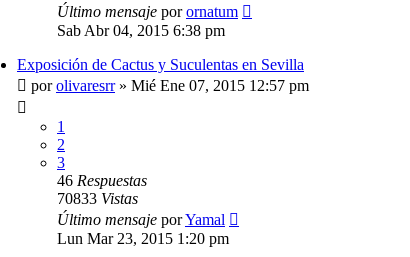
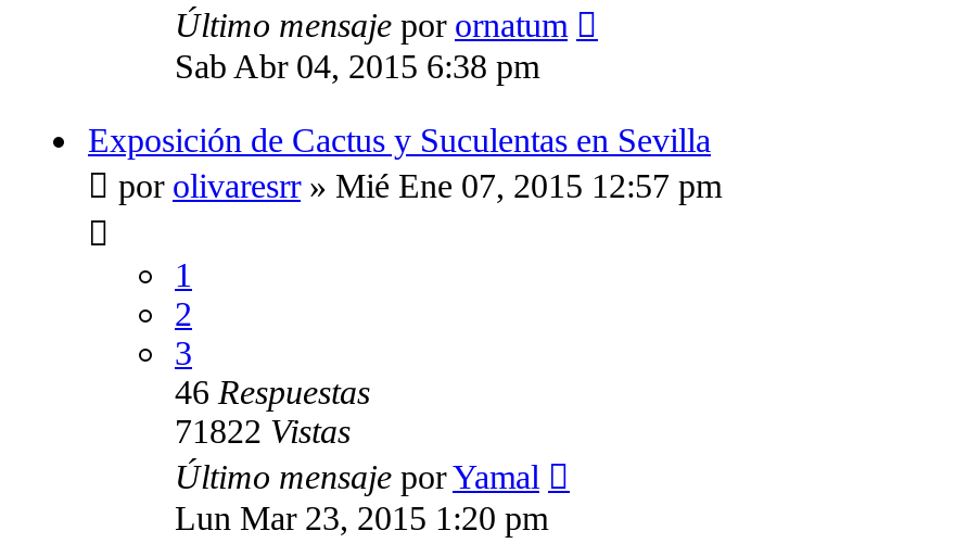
- 70833 Vistas
+ 71822 Vistas
